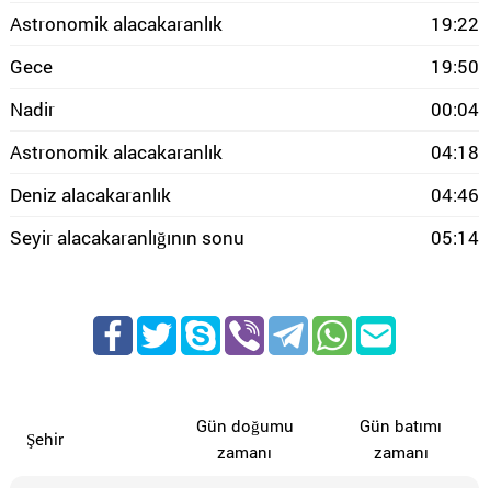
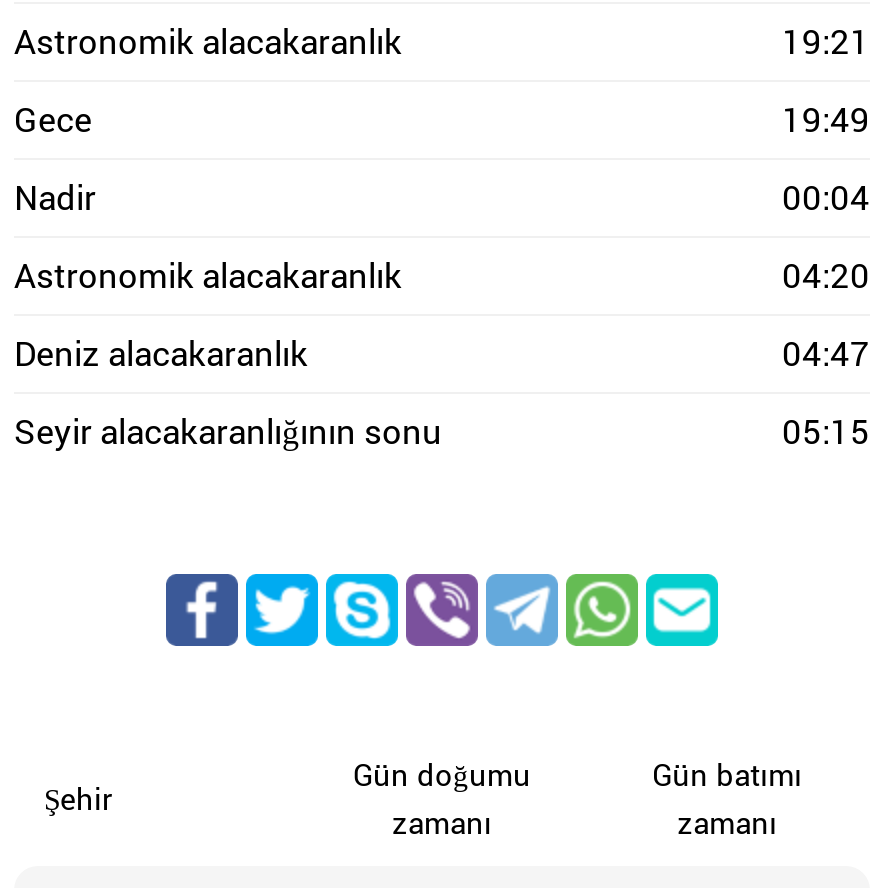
- 19:22
+ 19:21

- 19:50
+ 19:49

- 04:18
+ 04:20

- 04:46
+ 04:47

- 05:14
+ 05:15
